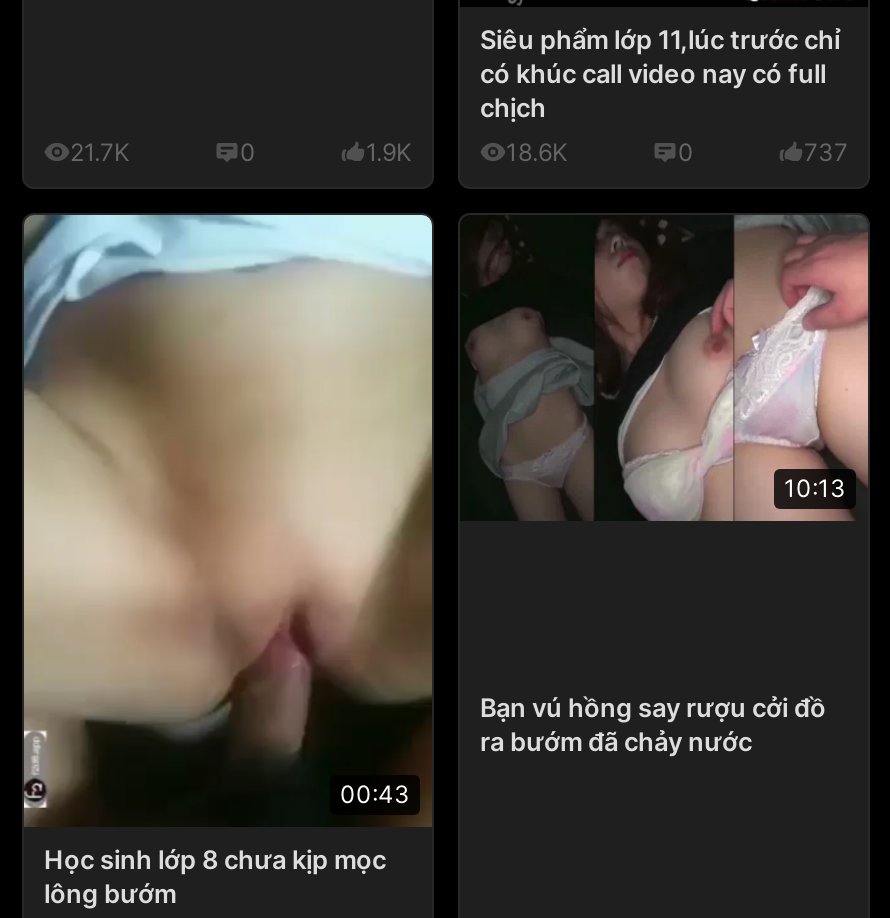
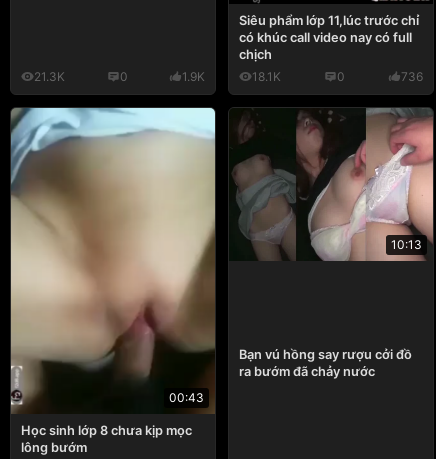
- 21.7K
+ 21.3K

- 18.6K
+ 18.1K

- 737
+ 736
